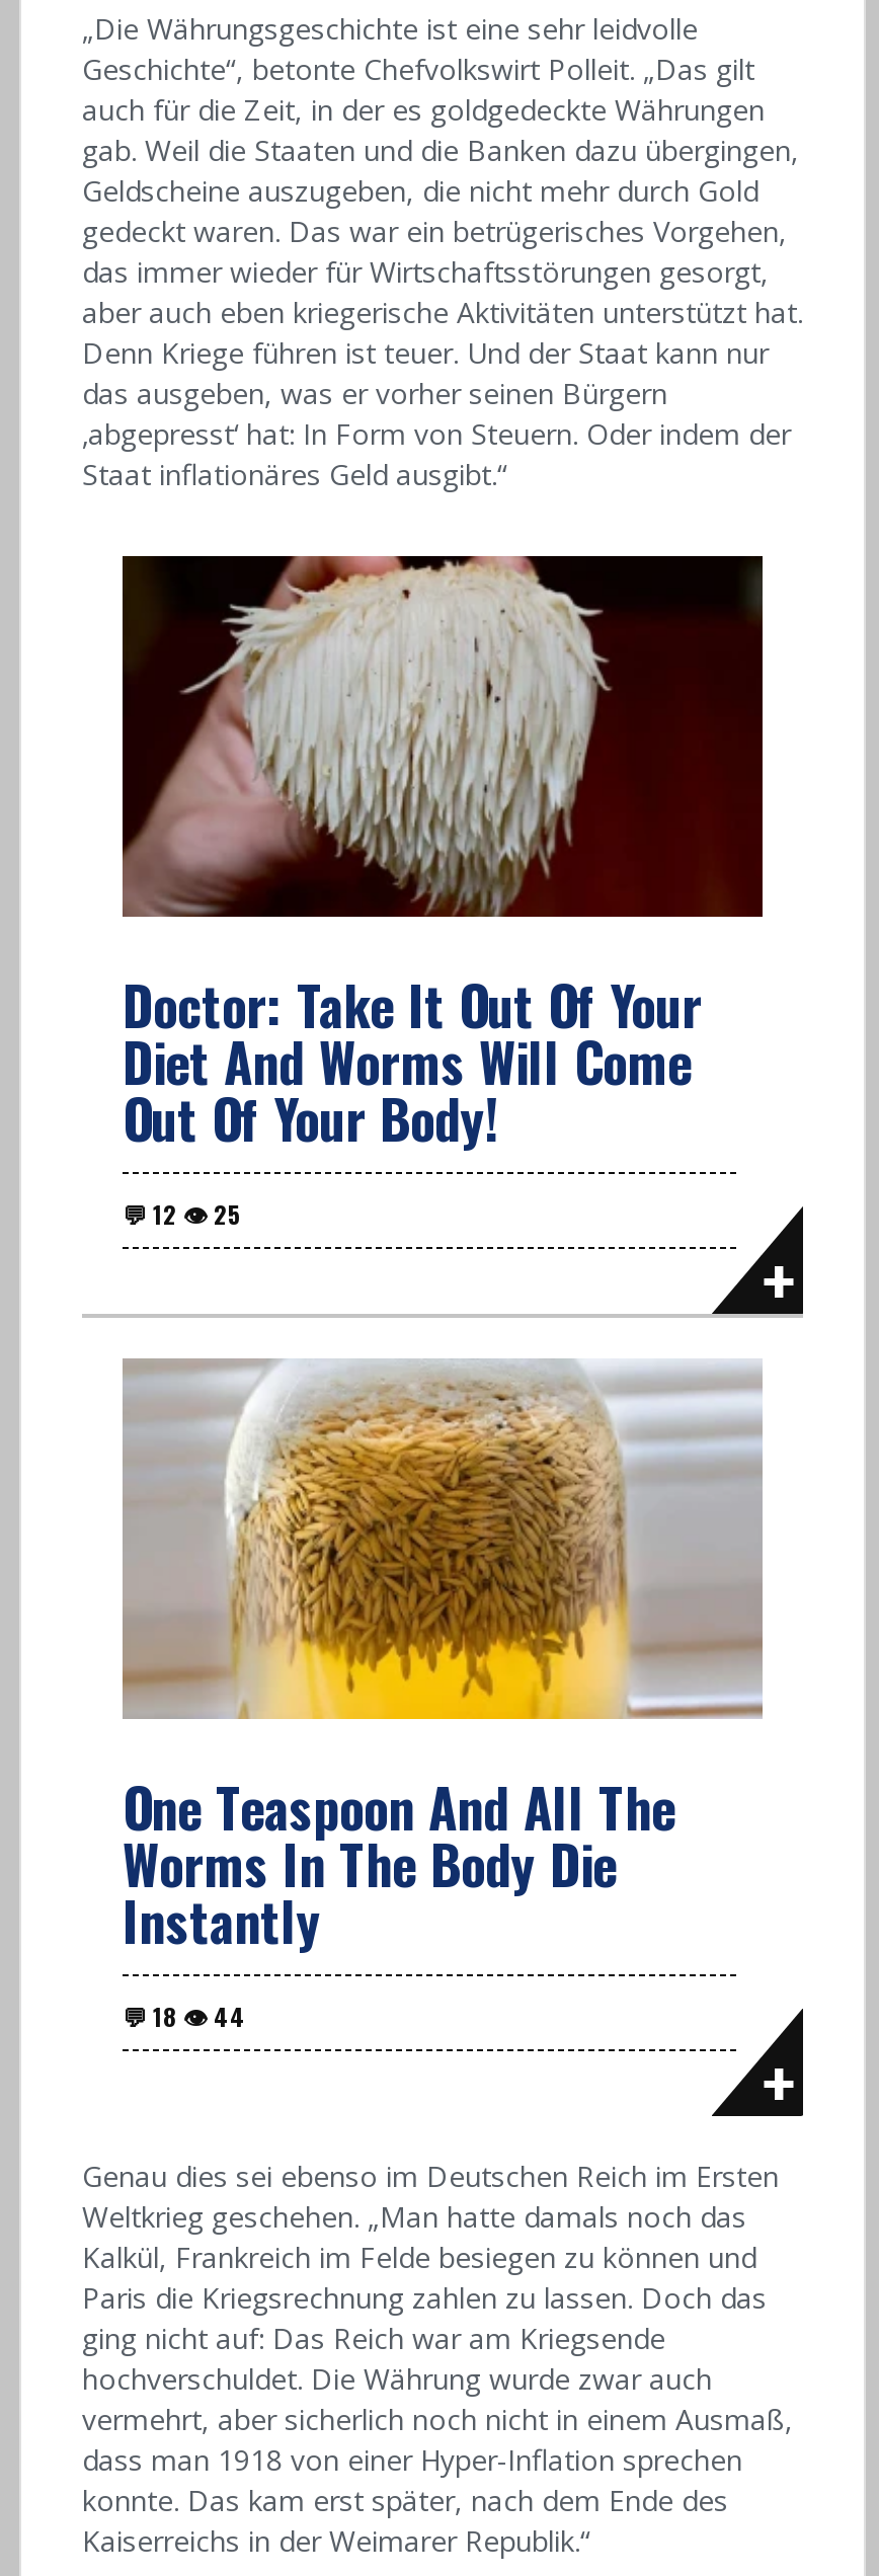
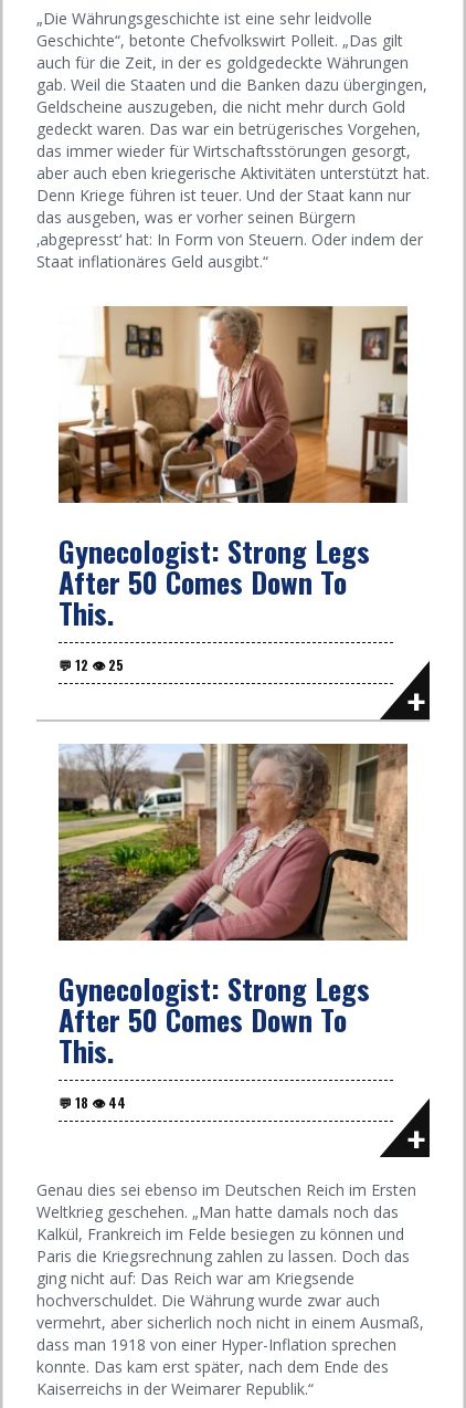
- [image]
- Doctor: Take It Out Of Your
- Diet And Worms Will Come
- Out Of Your Body!
+ [image]
+ Gynecologist: Strong Legs
+ After 50 Comes Down To
+ This.

- [image]
- One Teaspoon And All The
- Worms In The Body Die
- Instantly
+ [image]
+ Gynecologist: Strong Legs
+ After 50 Comes Down To
+ This.
